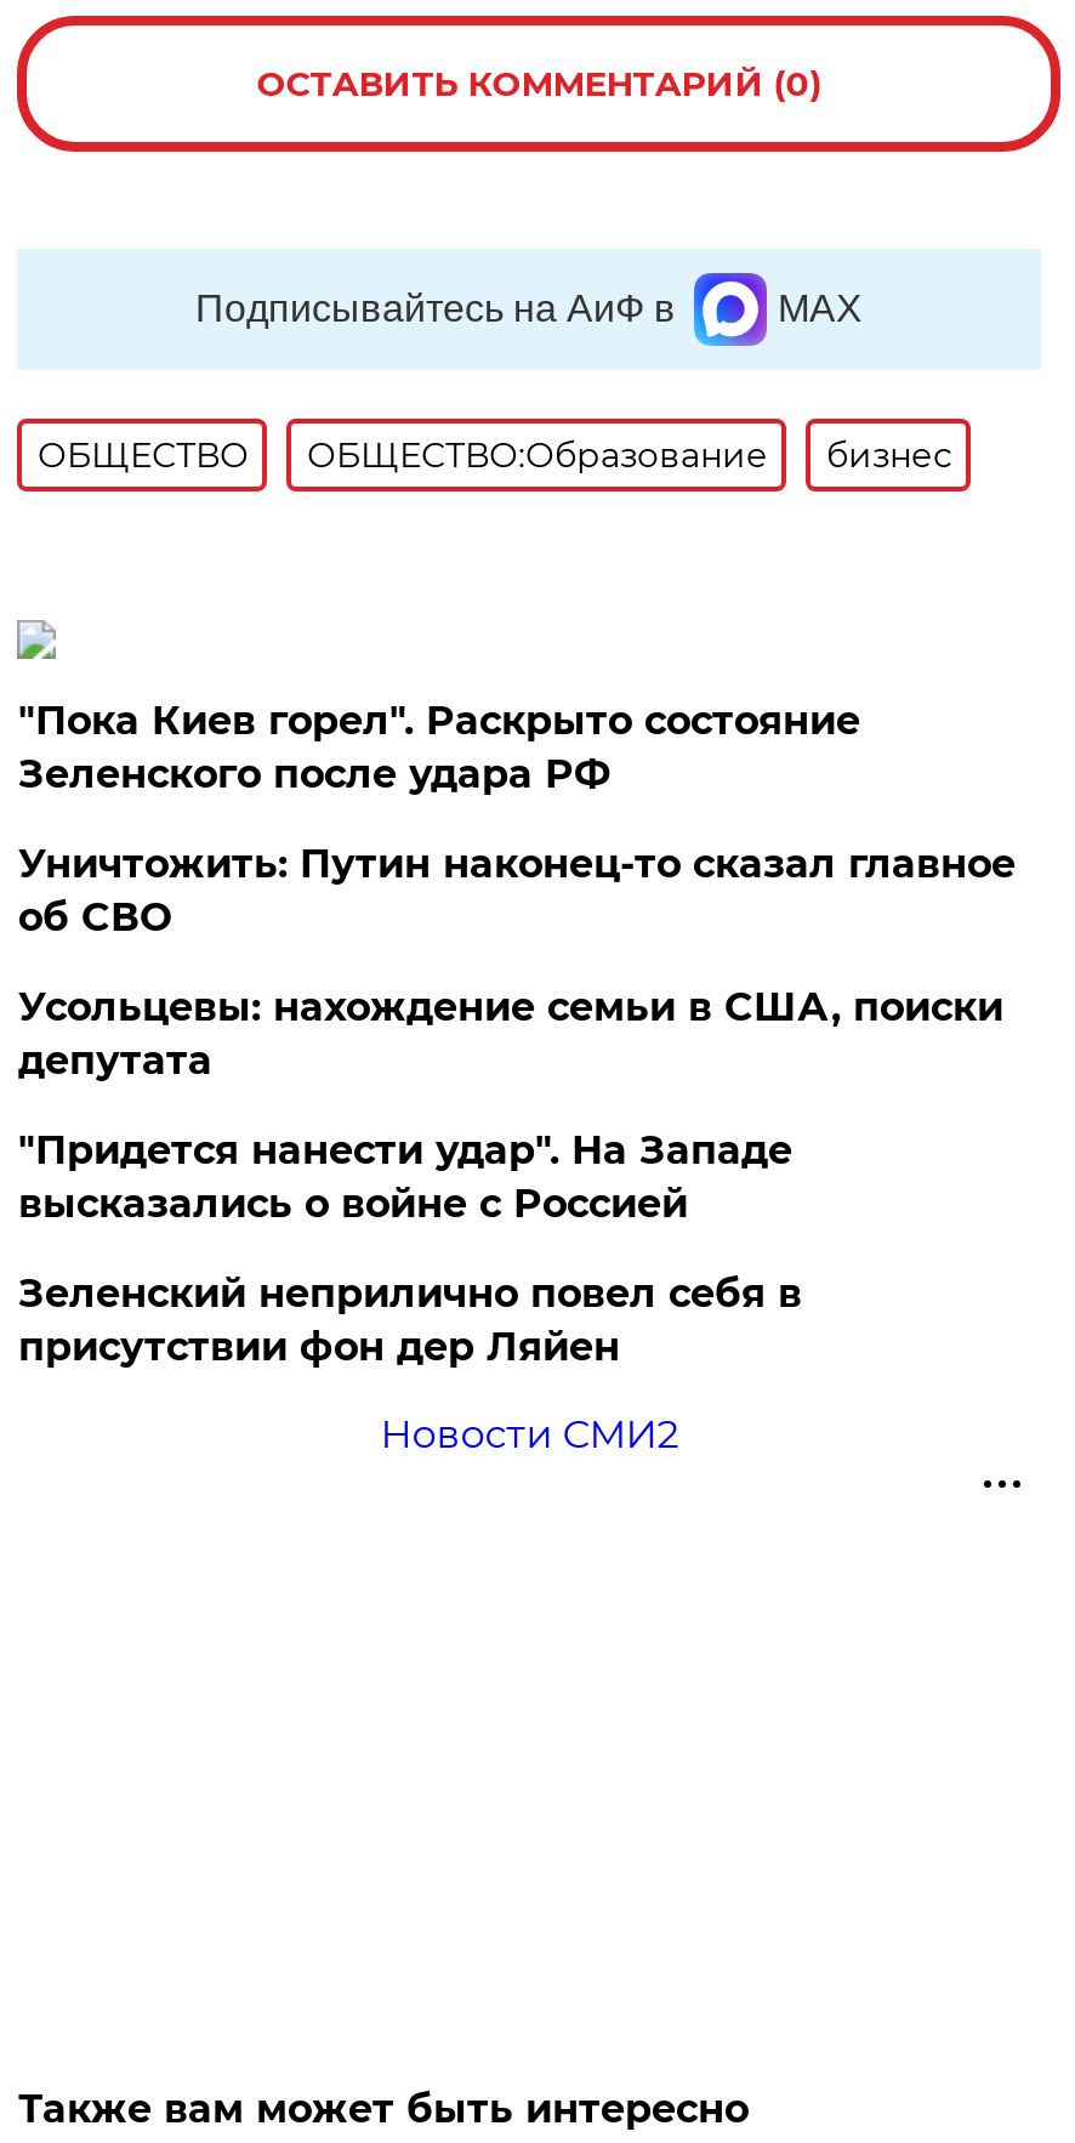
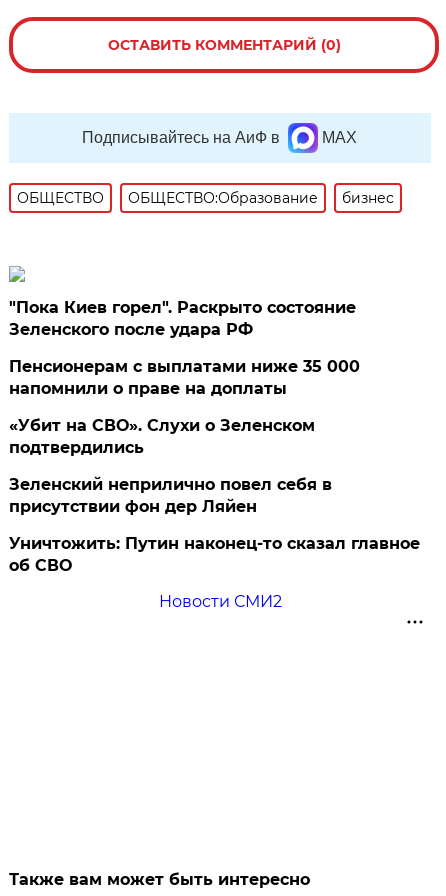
moved down: Уничтожить: Путин наконец-то сказал главное | об СВО

- Усольцевы: нахождение семьи в США, поиски
- депутата
- "Придется нанести удар". На Западе
- высказались о войне с Россией
+ Пенсионерам с выплатами ниже 35 000
+ напомнили о праве на доплаты
+ «Убит на СВО». Слухи о Зеленском
+ подтвердились

moved up: Зеленский неприлично повел cебя в | присутствии фон дер Ляйен
